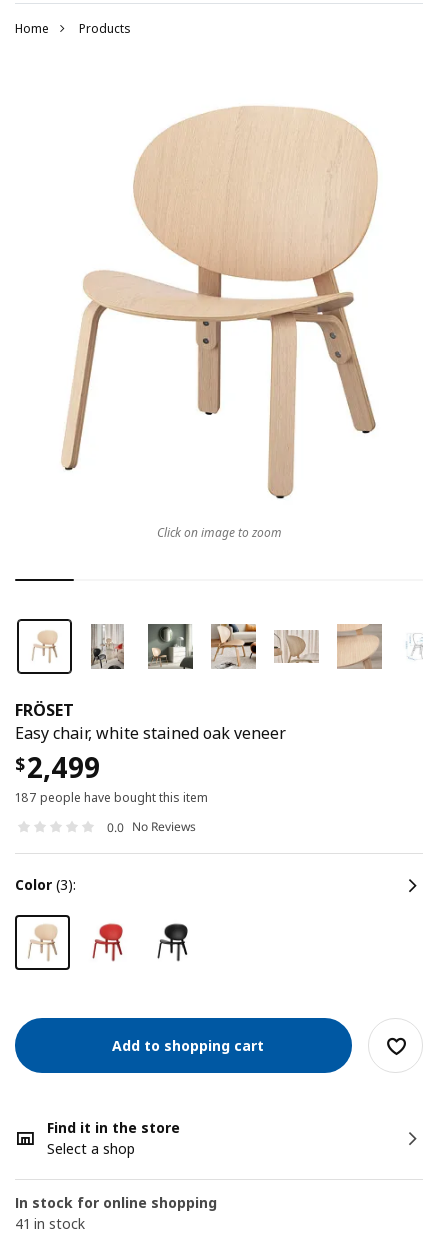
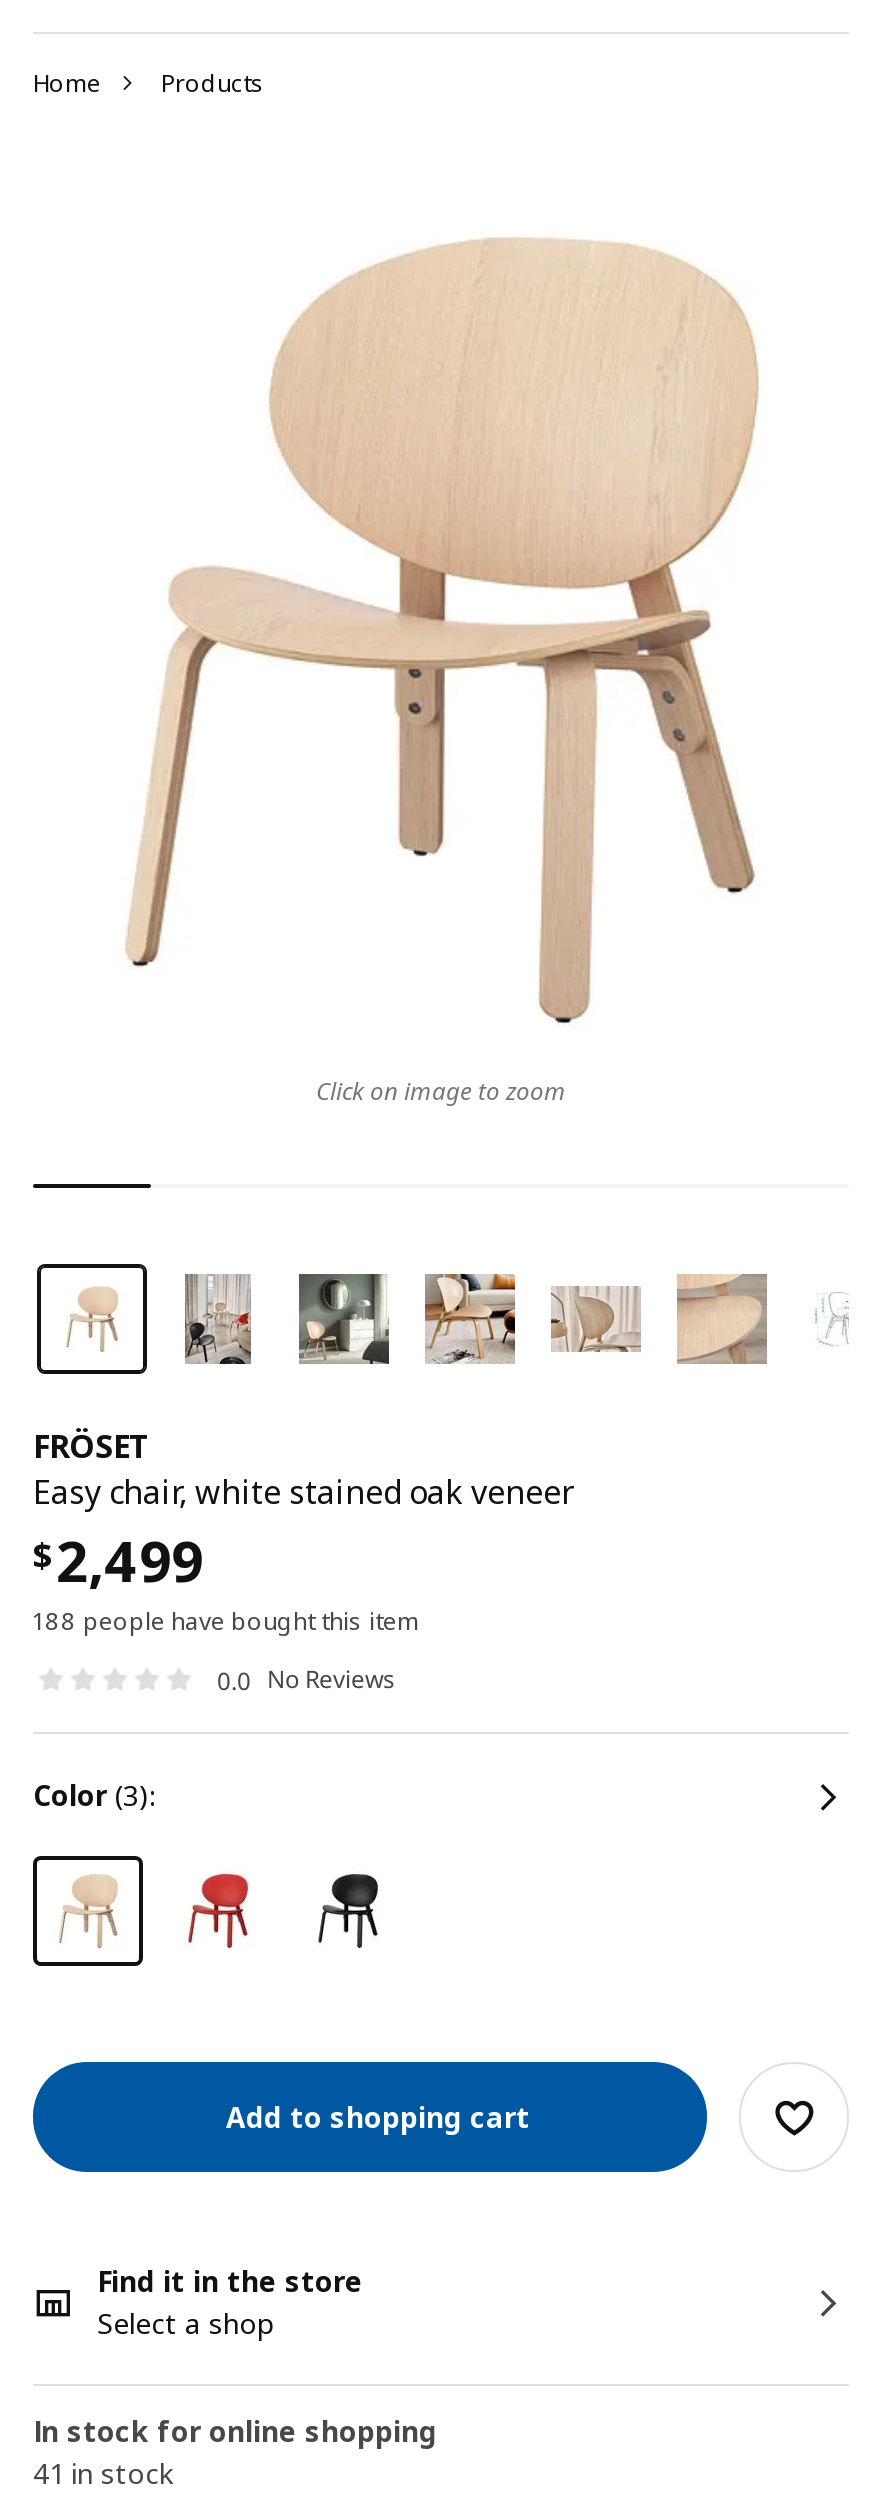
- 187 people have bought this item
+ 188 people have bought this item
